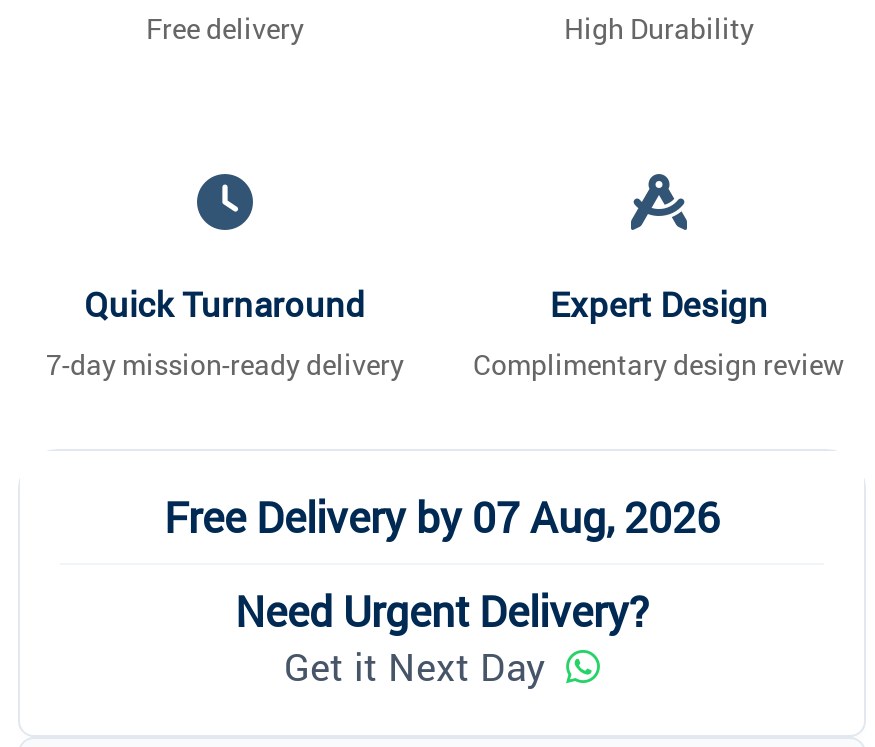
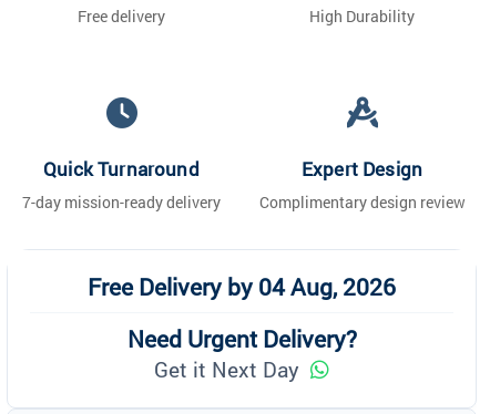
- Free Delivery by 07 Aug, 2026
+ Free Delivery by 04 Aug, 2026
